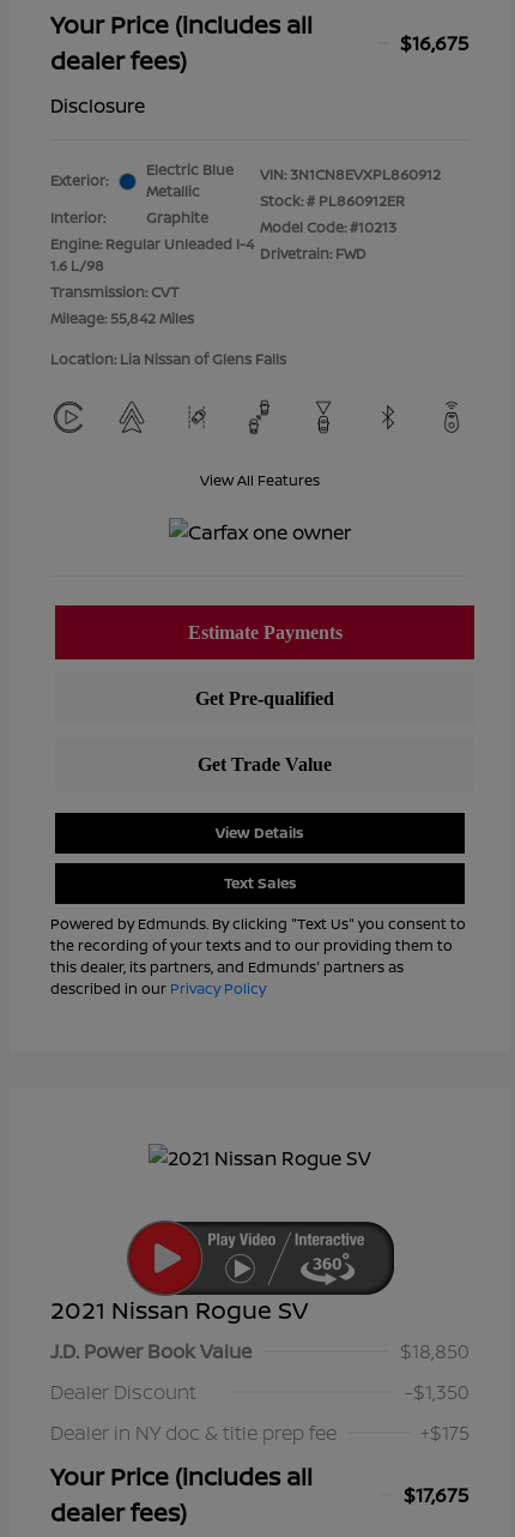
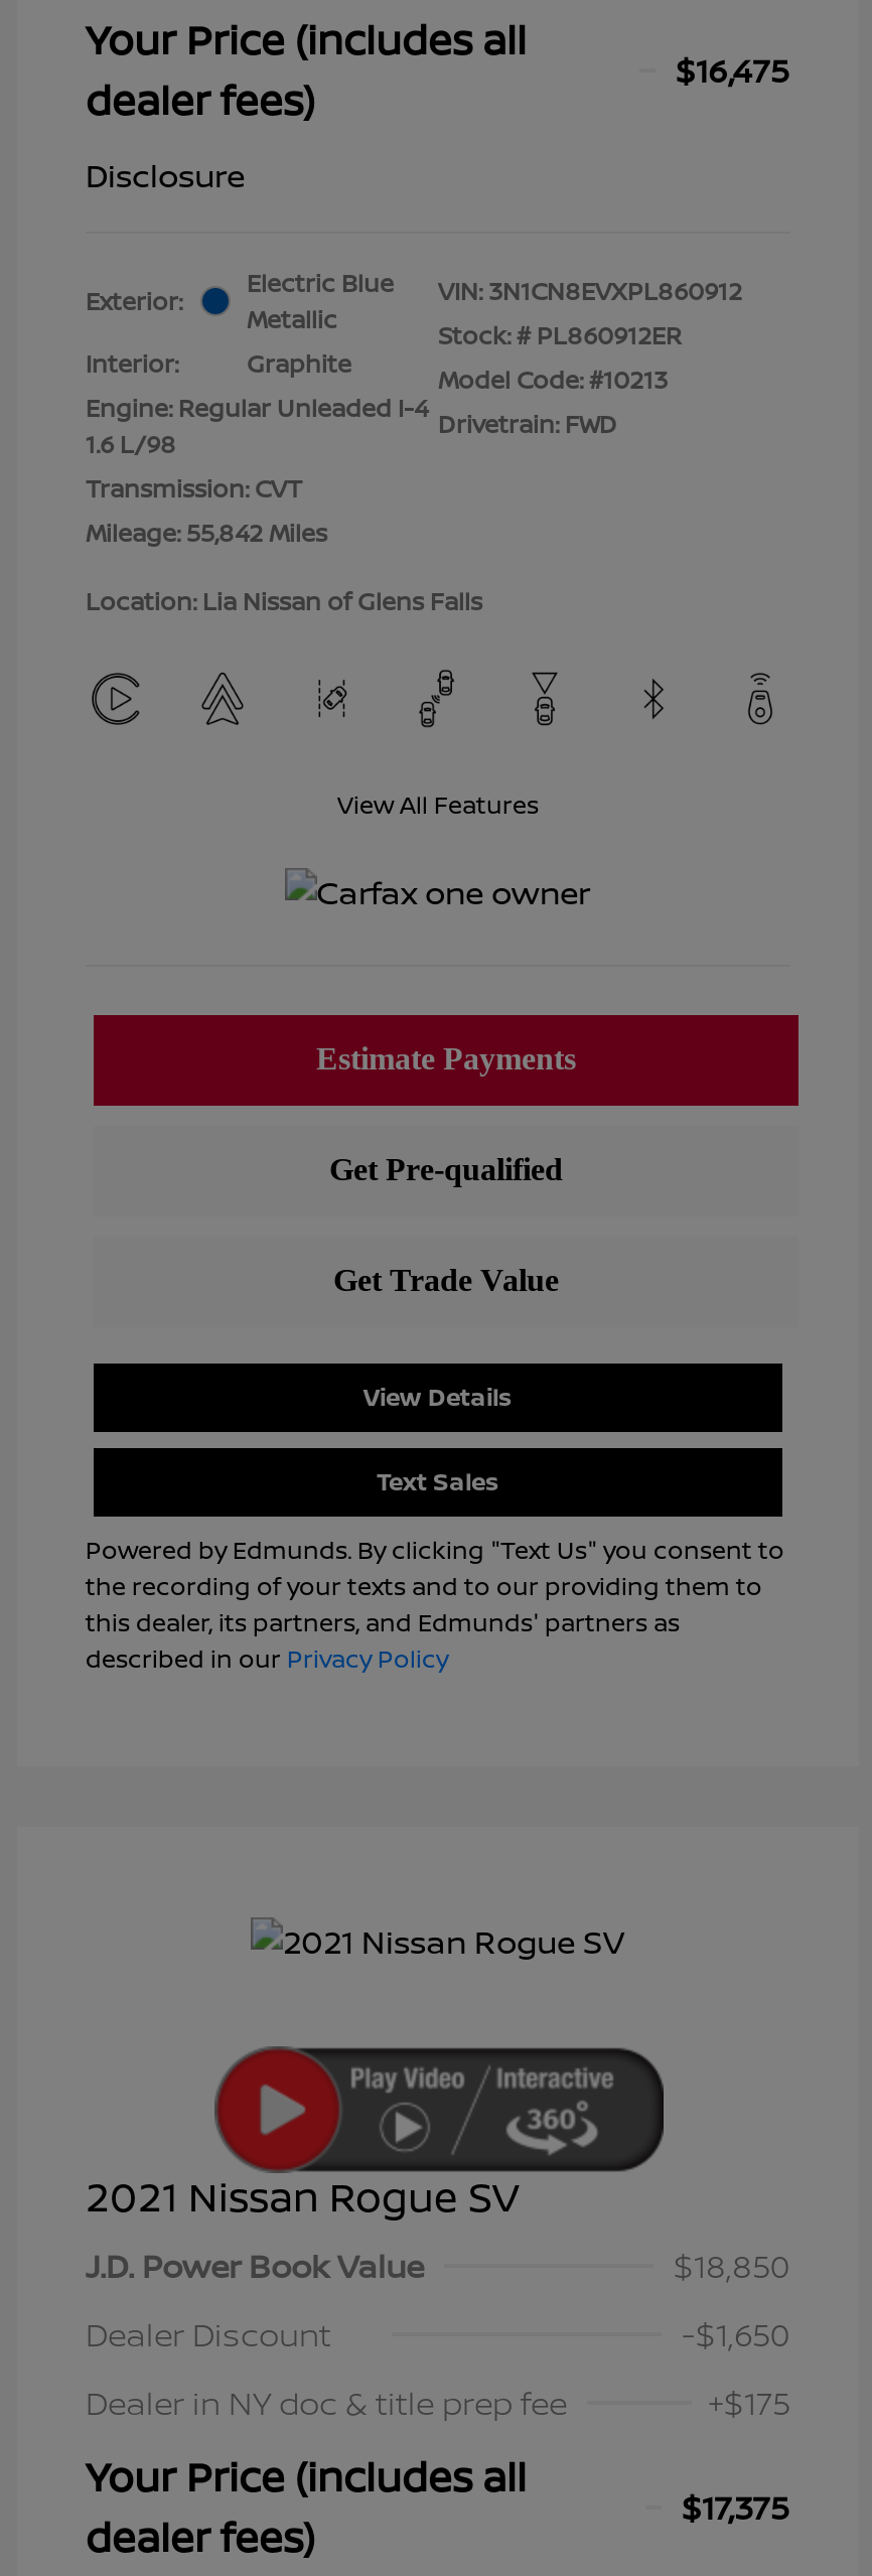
- $16,675
+ $16,475

- -$1,350
+ -$1,650

- $17,675
+ $17,375
